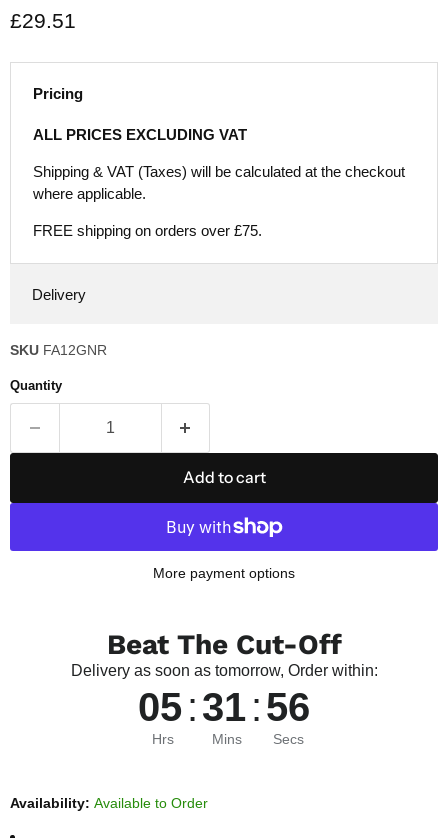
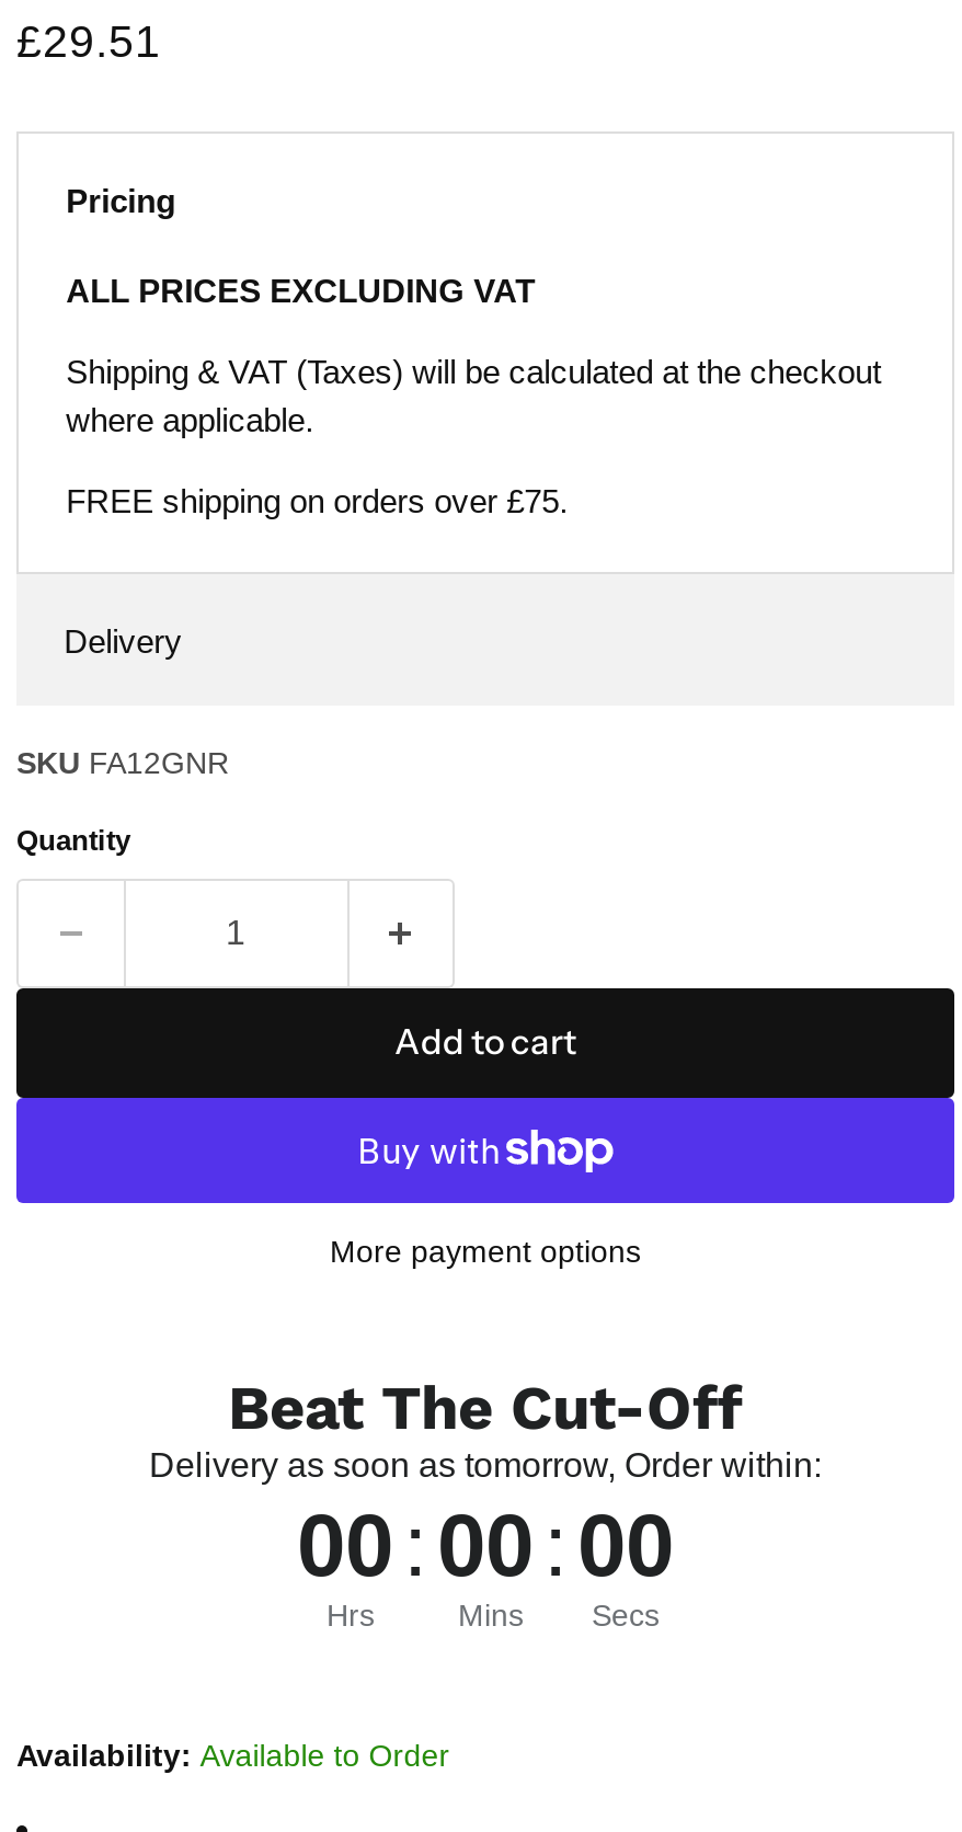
- 05 : 31 : 56
+ 00 : 00 : 00
